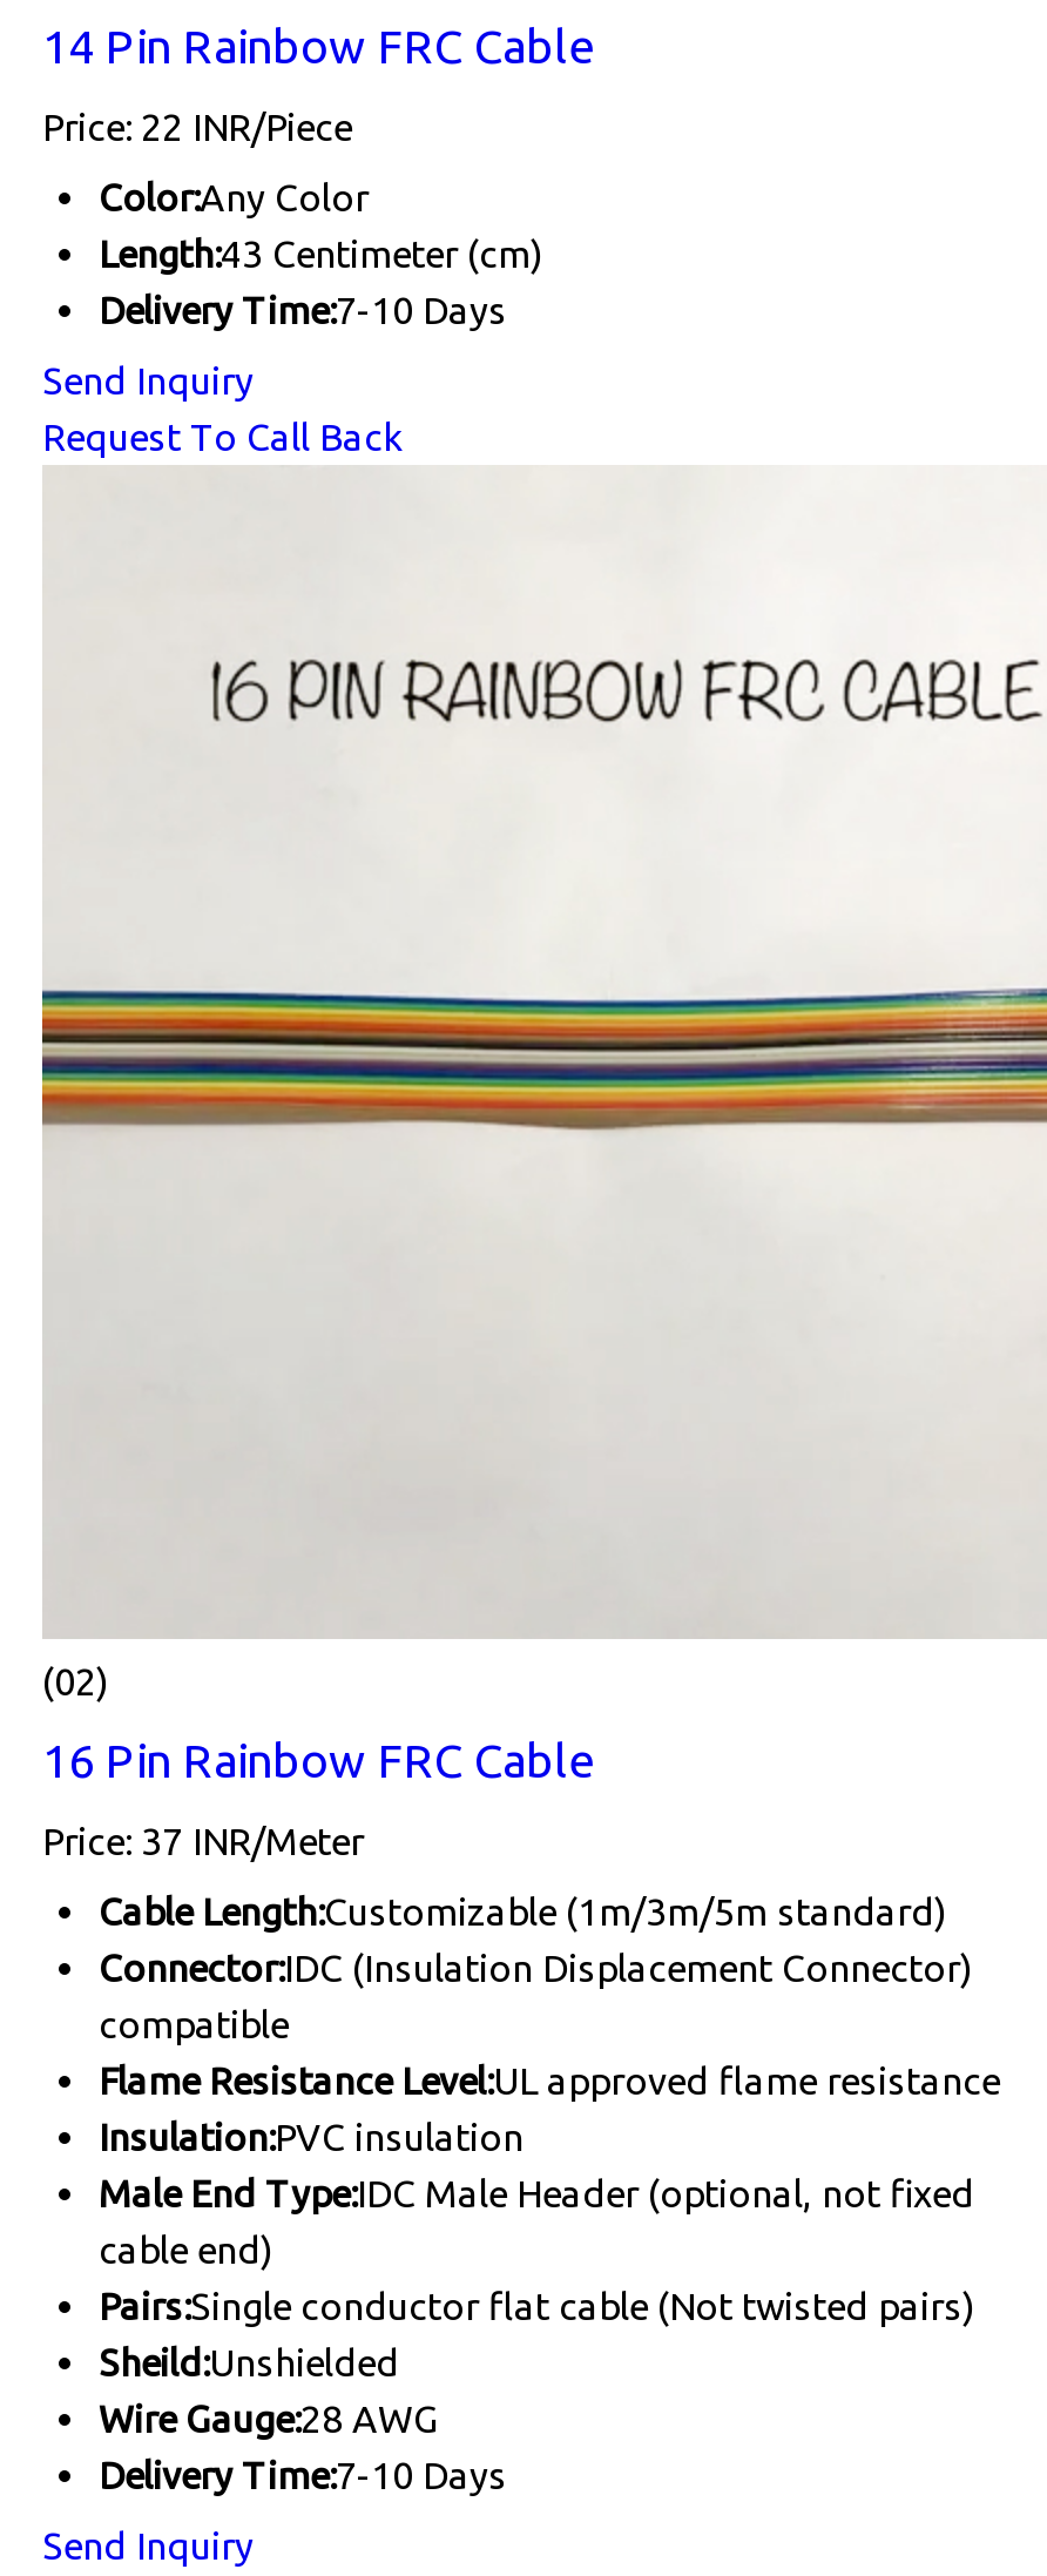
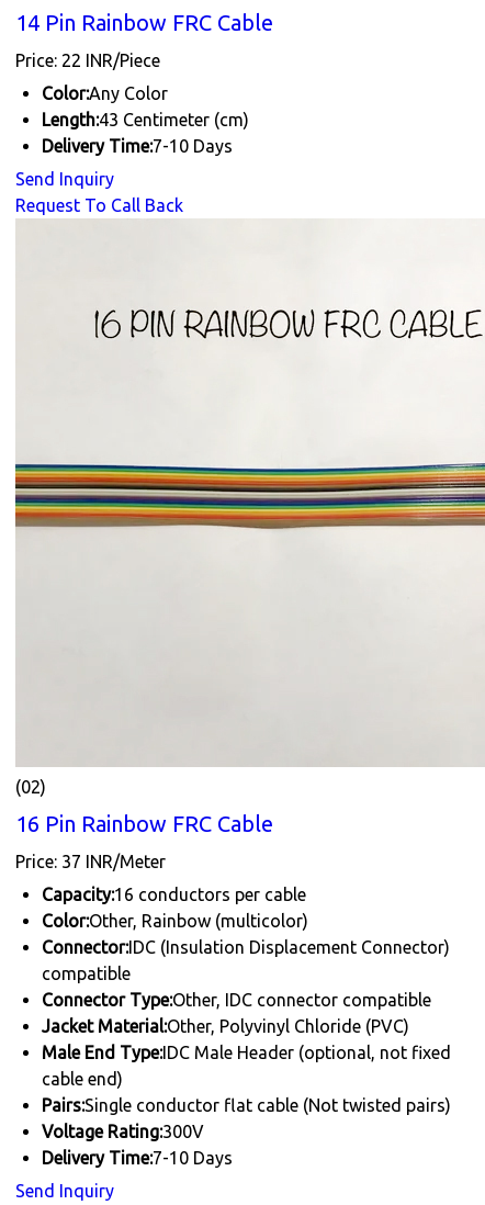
- Cable Length:Customizable (1m/3m/5m standard)
+ Capacity:16 conductors per cable
+ Color:Other, Rainbow (multicolor)

moved down: Connector:IDC (Insulation Displacement Connector) | compatible

- Flame Resistance Level:UL approved flame resistance
- Insulation:PVC insulation
+ Connector Type:Other, IDC connector compatible
+ Jacket Material:Other, Polyvinyl Chloride (PVC)

moved down: Male End Type:IDC Male Header (optional, not fixed | cable end) | Pairs:Single conductor flat cable (Not twisted pairs)

- Sheild:Unshielded
- Wire Gauge:28 AWG
+ Voltage Rating:300V
